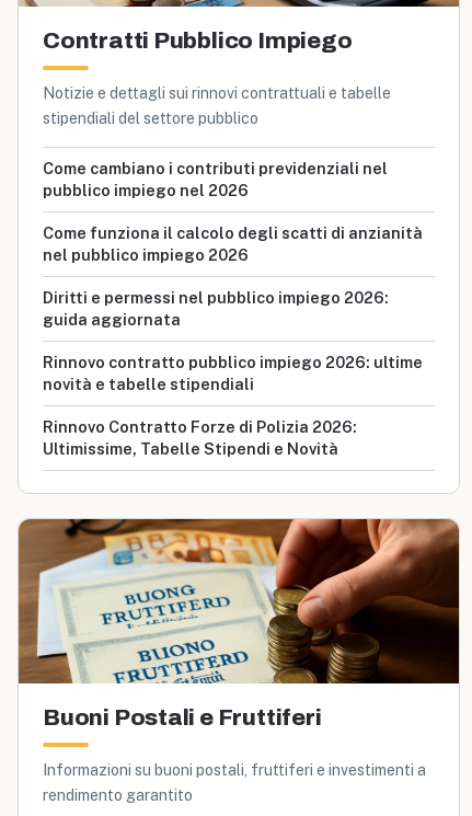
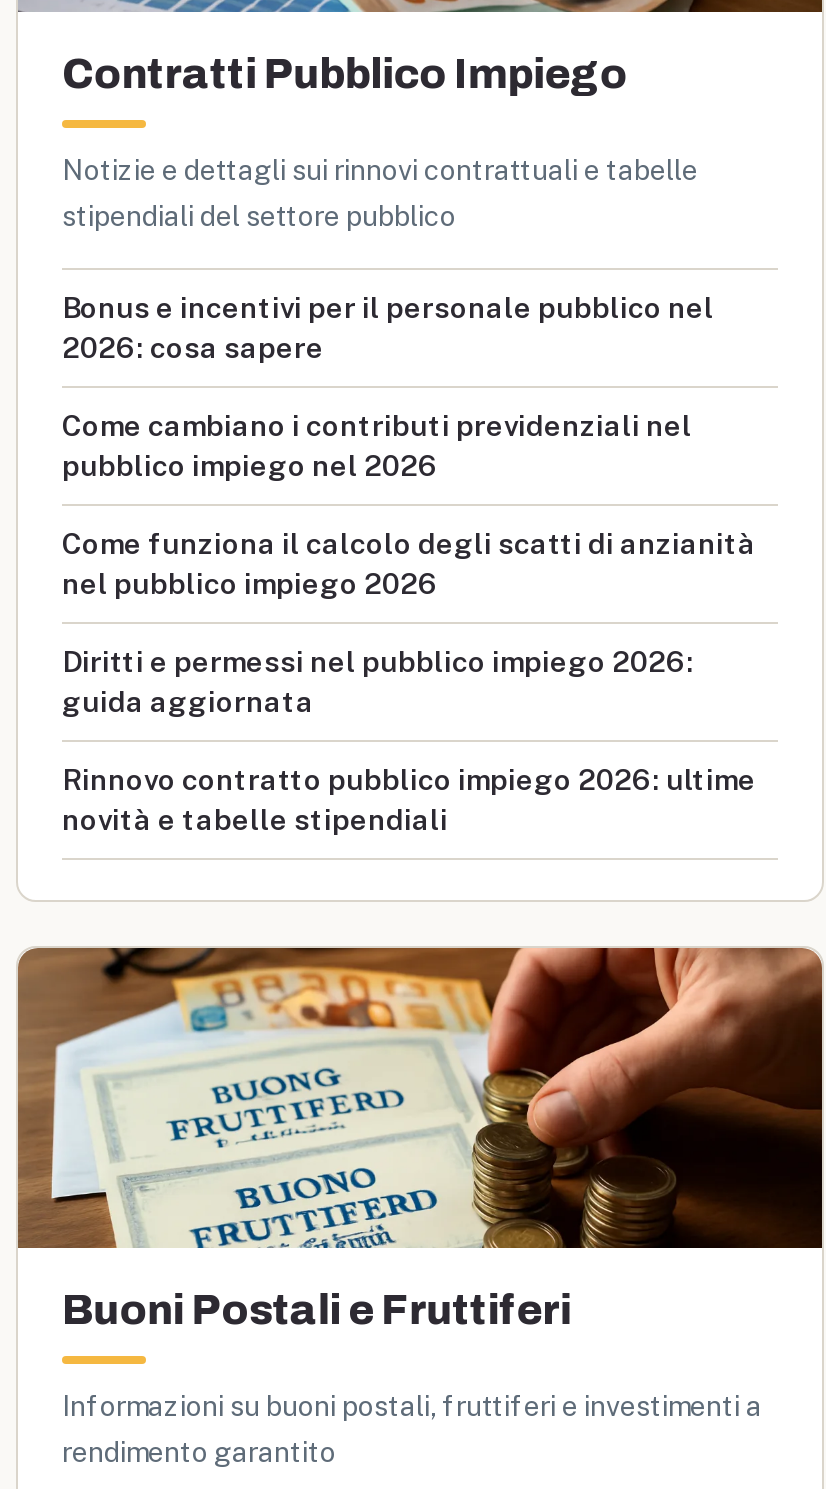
+ Bonus e incentivi per il personale pubblico nel
+ 2026: cosa sapere

moved down: Come cambiano i contributi previdenziali nel | pubblico impiego nel 2026 | Come funziona il calcolo degli scatti di anzianità | nel pubblico impiego 2026 | Diritti e permessi nel pubblico impiego 2026: | guida aggiornata | Rinnovo contratto pubblico impiego 2026: ultime | novità e tabelle stipendiali

- Rinnovo Contratto Forze di Polizia 2026:
- Ultimissime, Tabelle Stipendi e Novità
